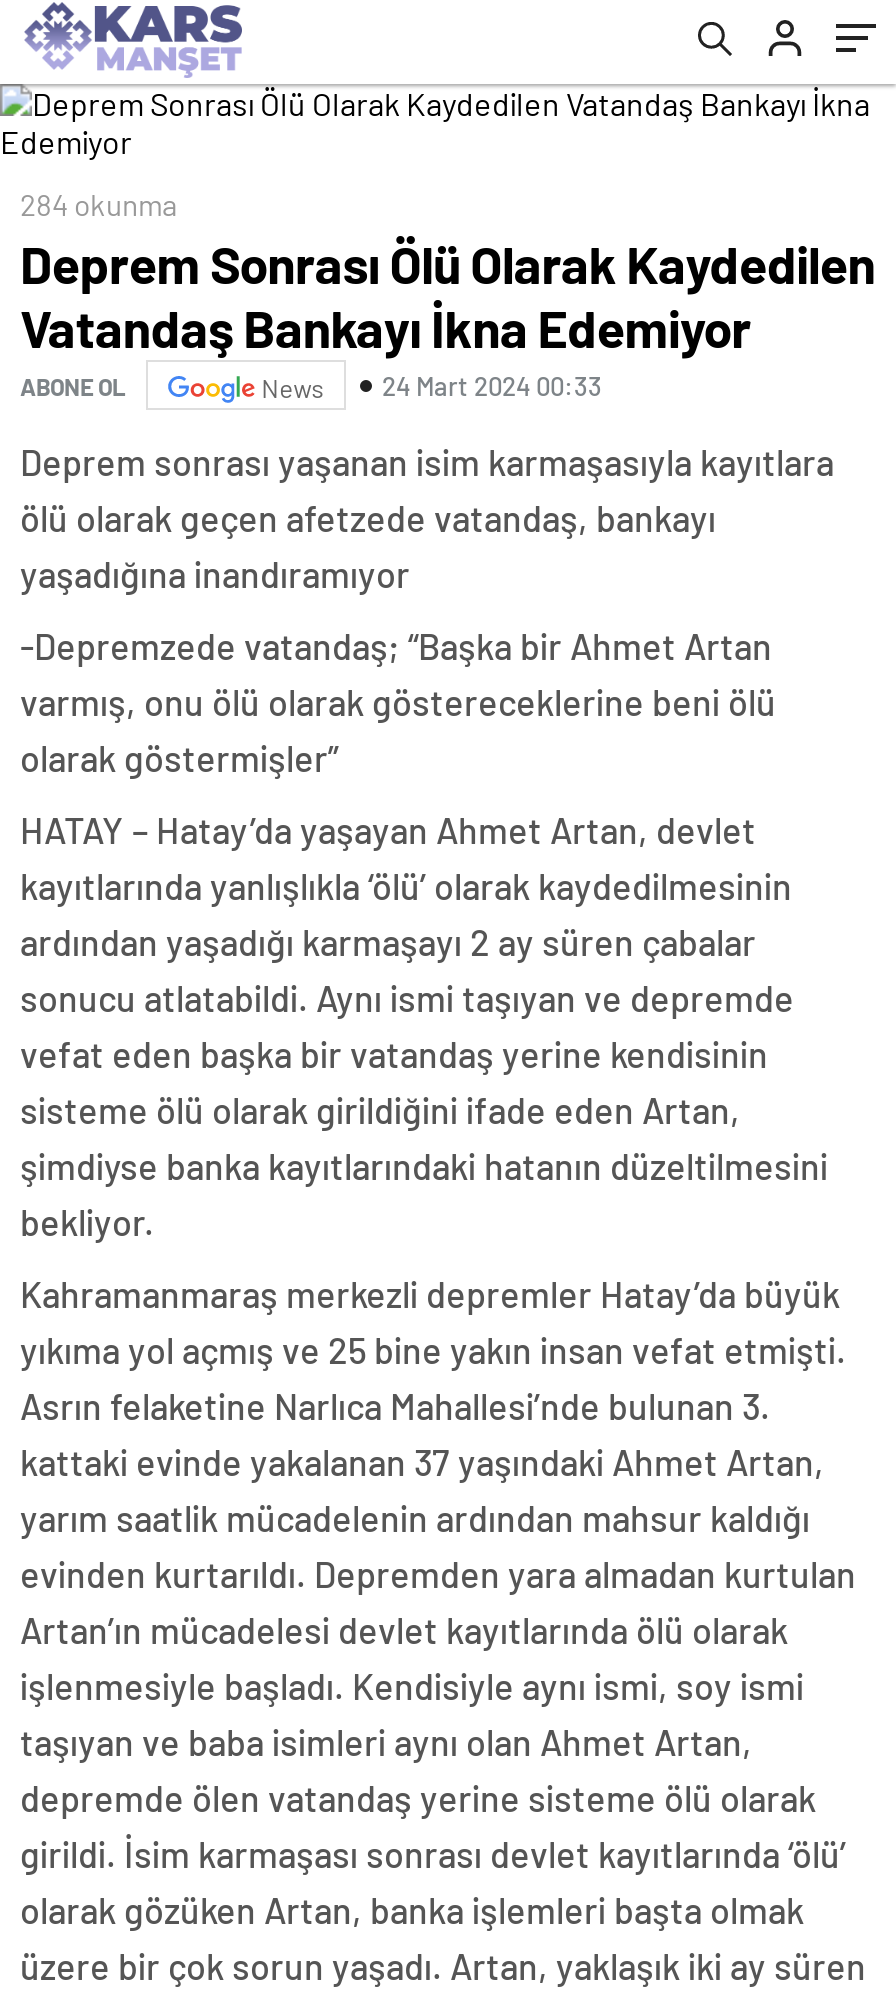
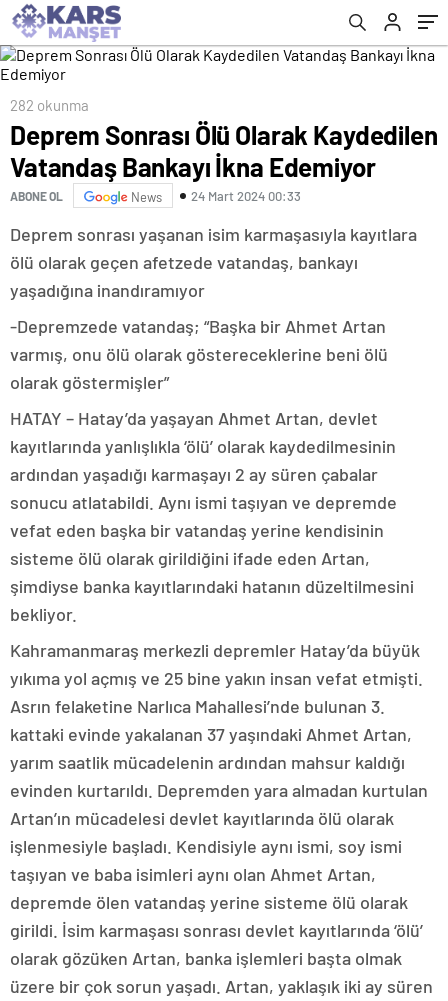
- 284 okunma
+ 282 okunma
